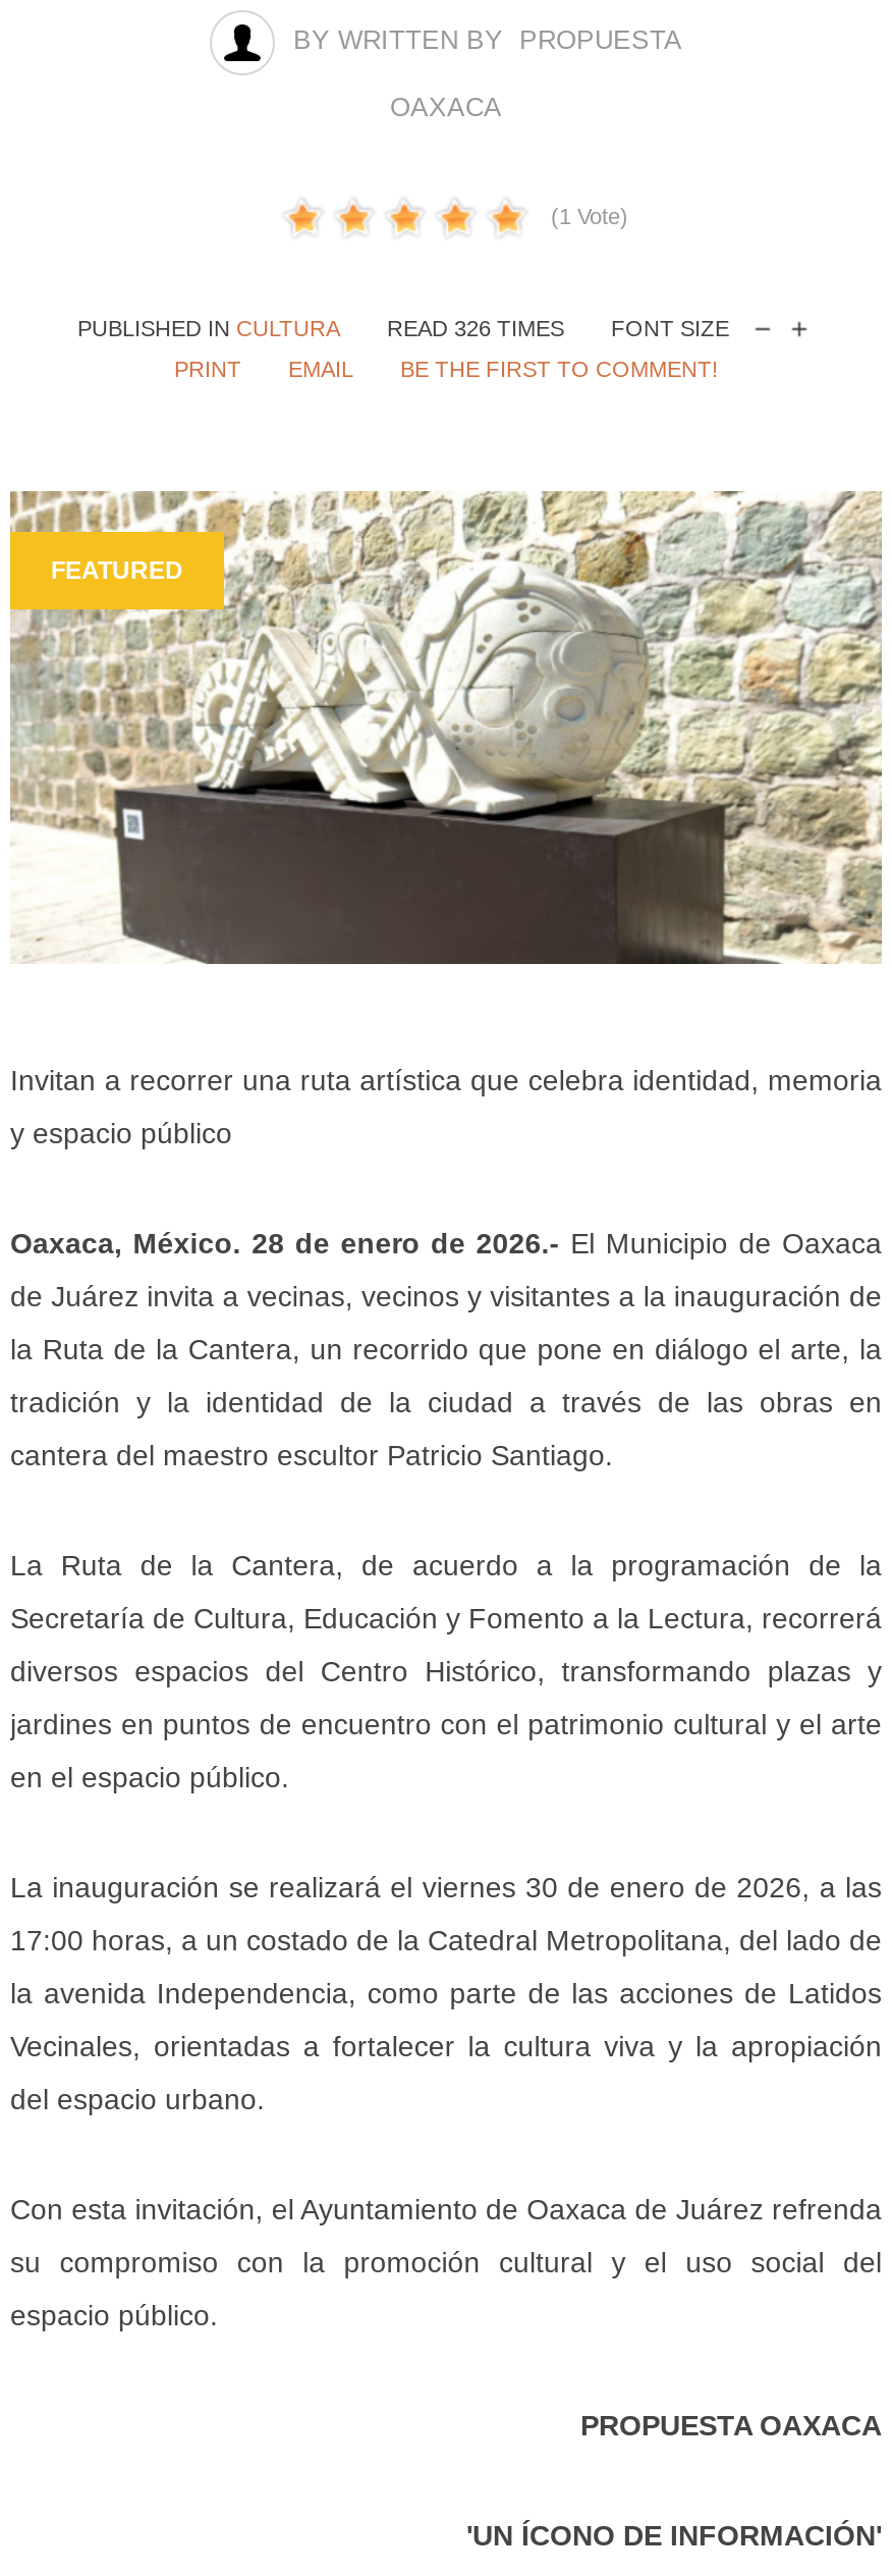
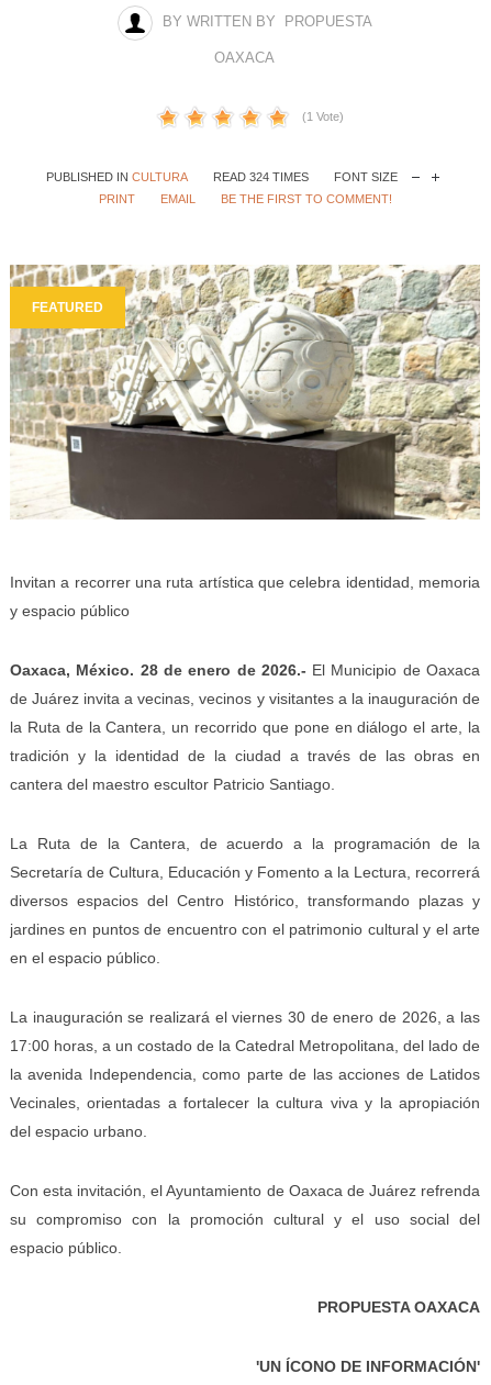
- PUBLISHED IN CULTURA READ 326 TIMES FONT SIZE
+ PUBLISHED IN CULTURA READ 324 TIMES FONT SIZE
